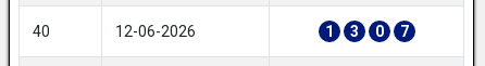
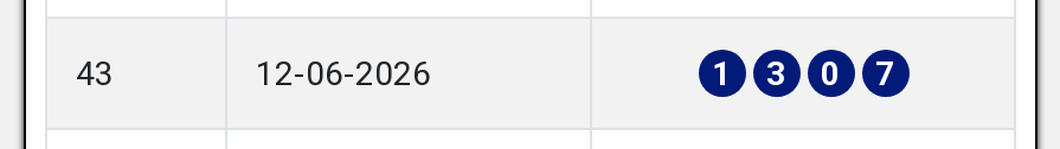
- 40
+ 43
